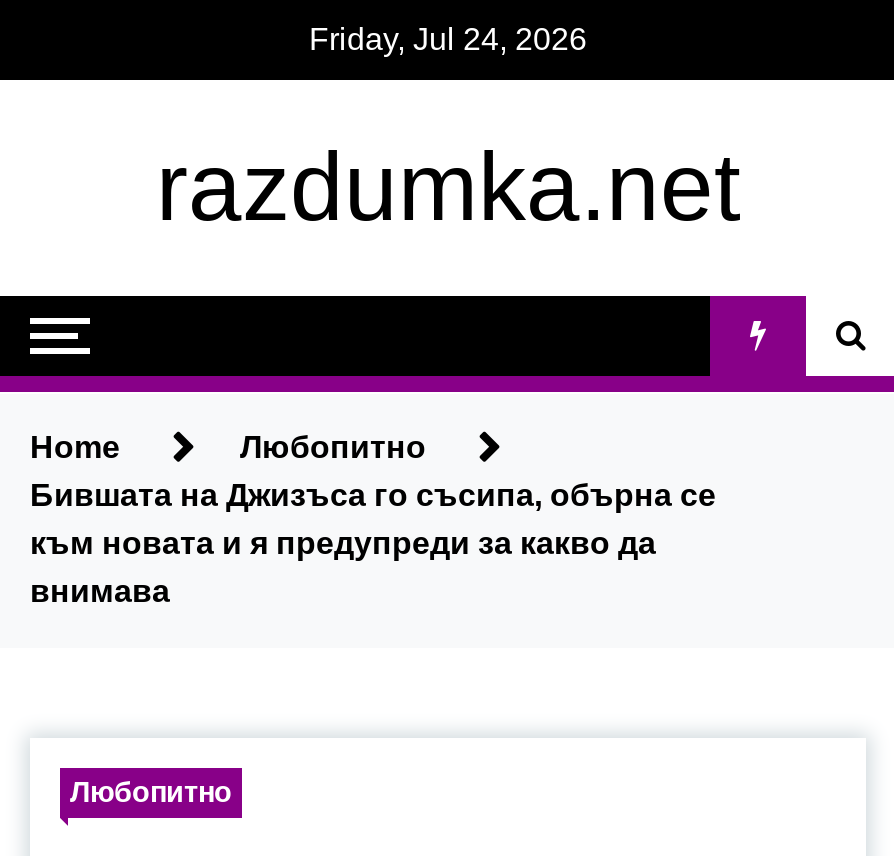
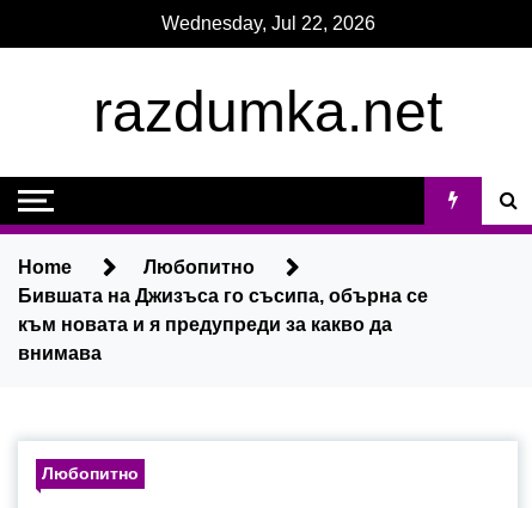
- Friday, Jul 24, 2026
+ Wednesday, Jul 22, 2026
